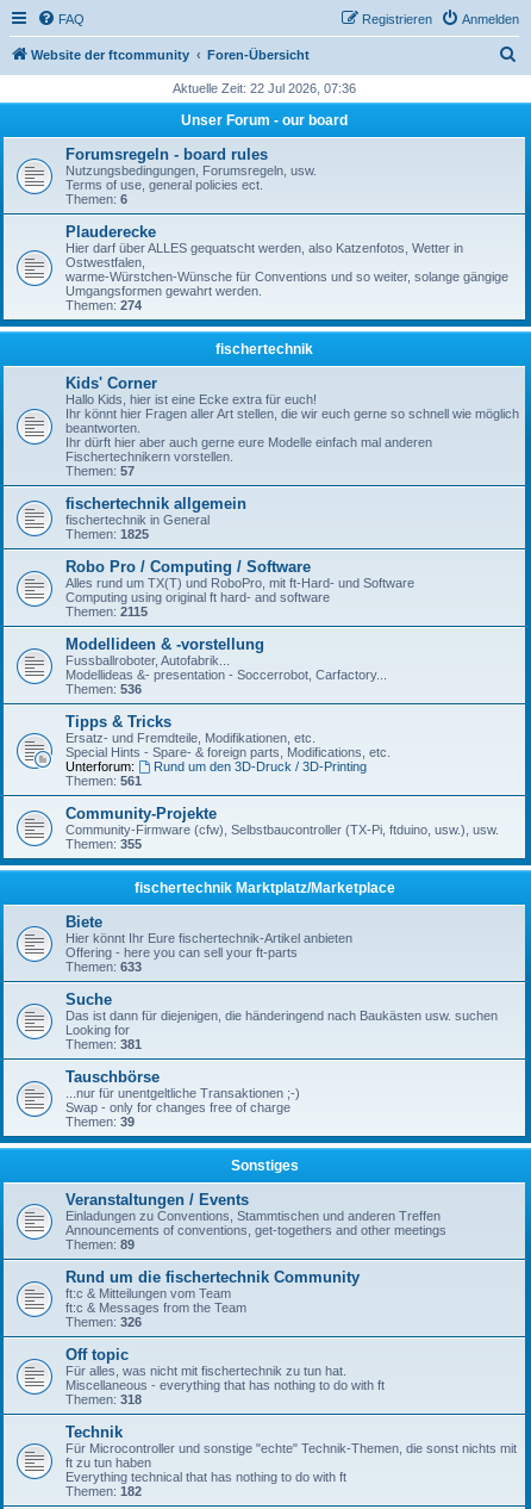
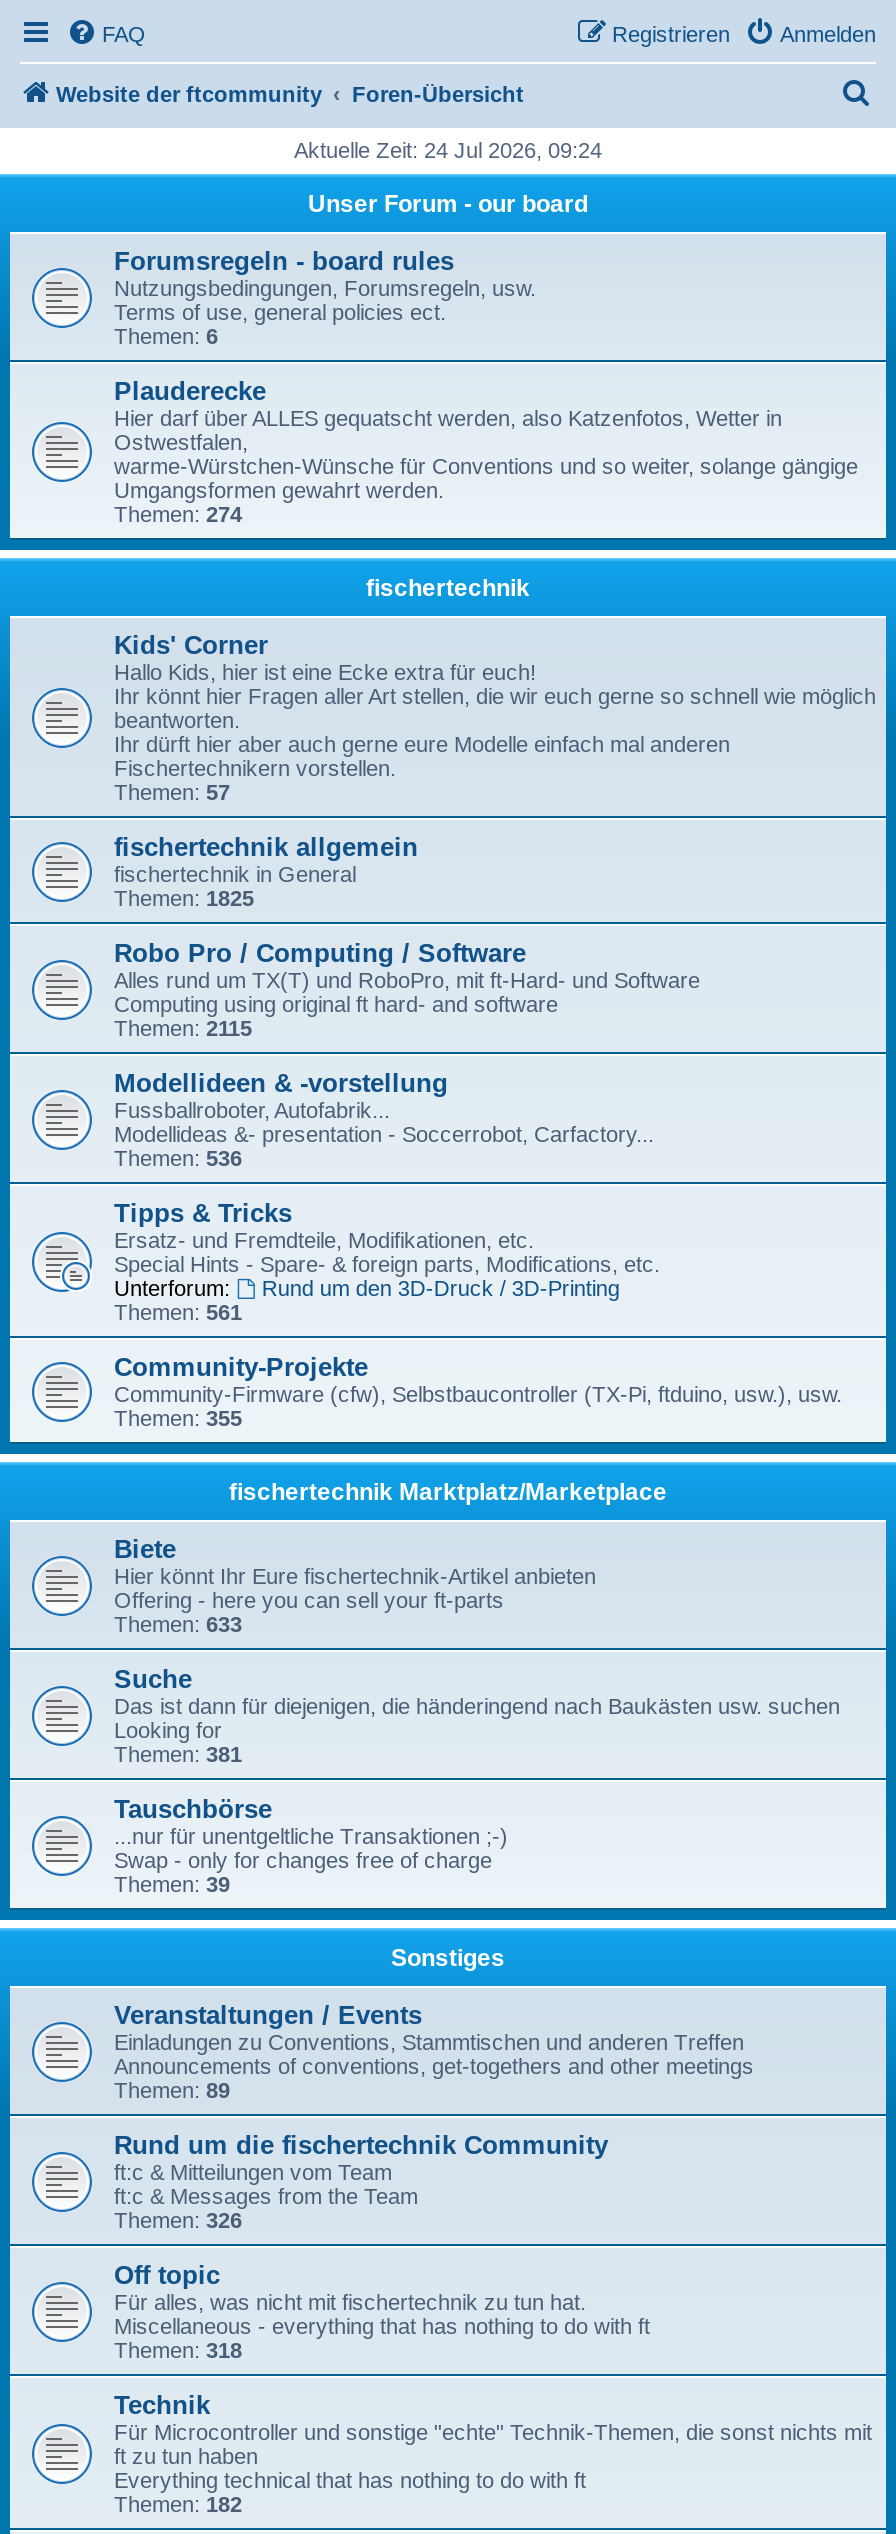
- Aktuelle Zeit: 22 Jul 2026, 07:36
+ Aktuelle Zeit: 24 Jul 2026, 09:24
